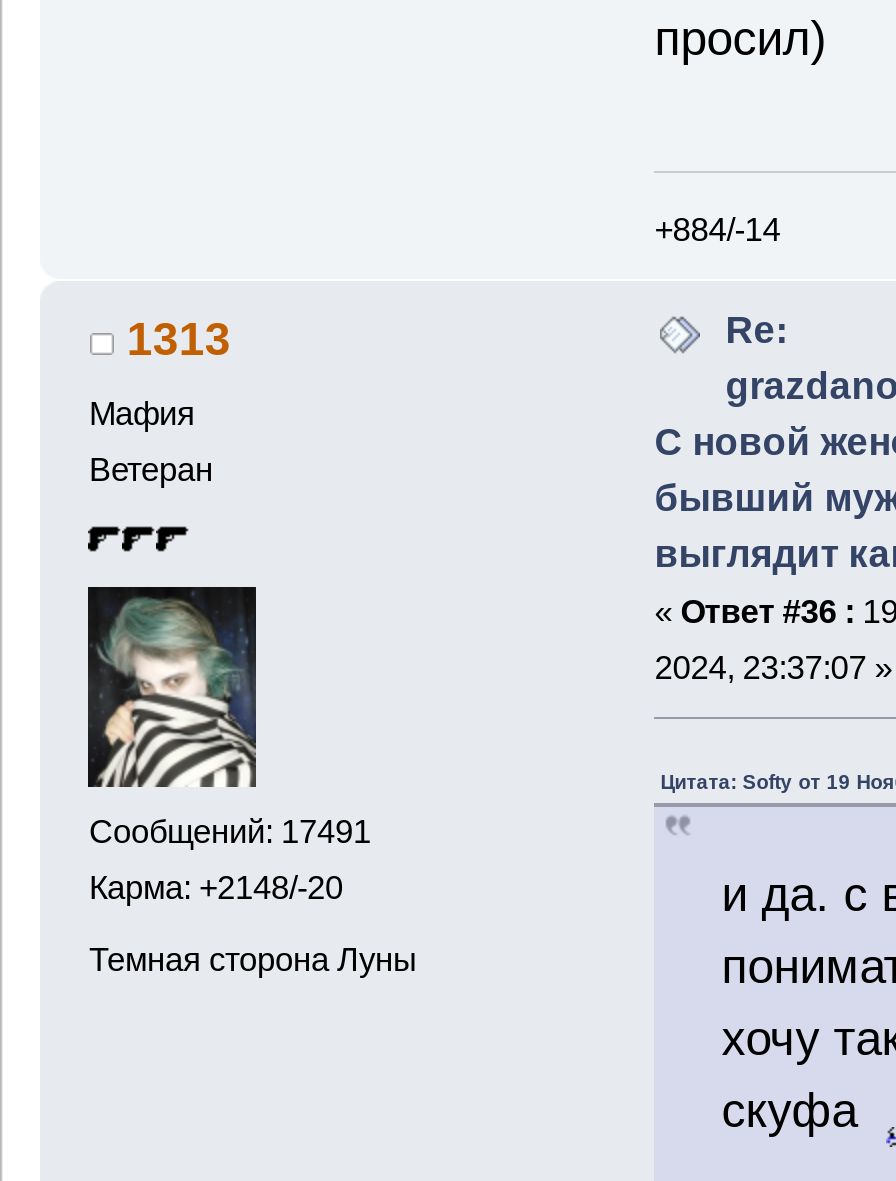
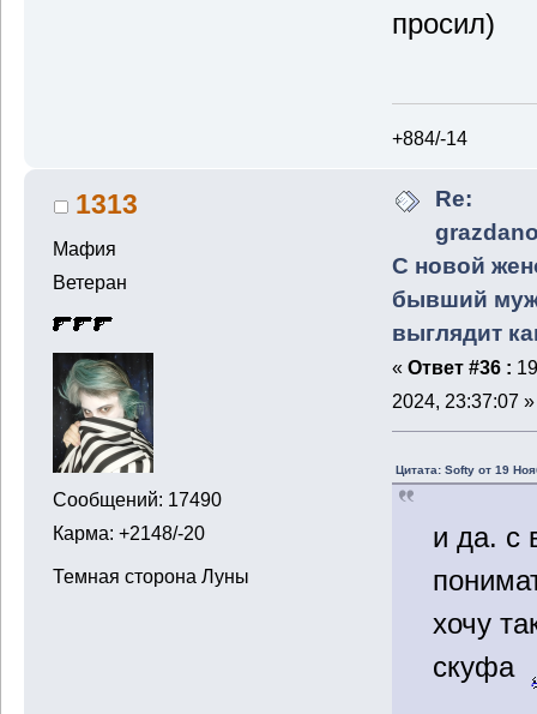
- Сообщений: 17491
+ Сообщений: 17490
